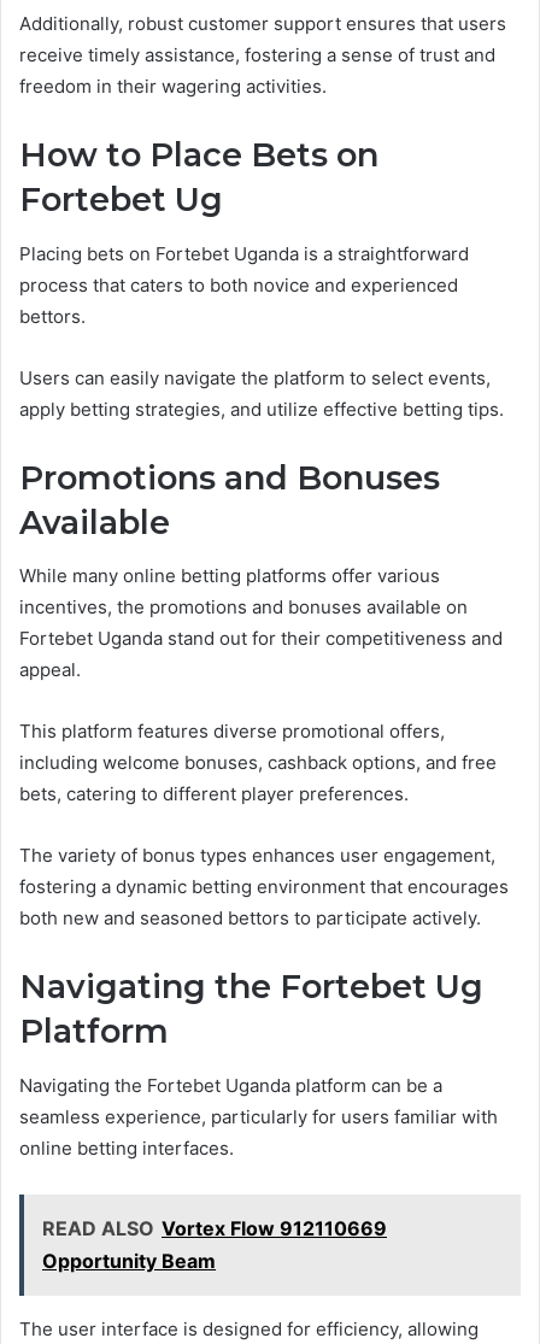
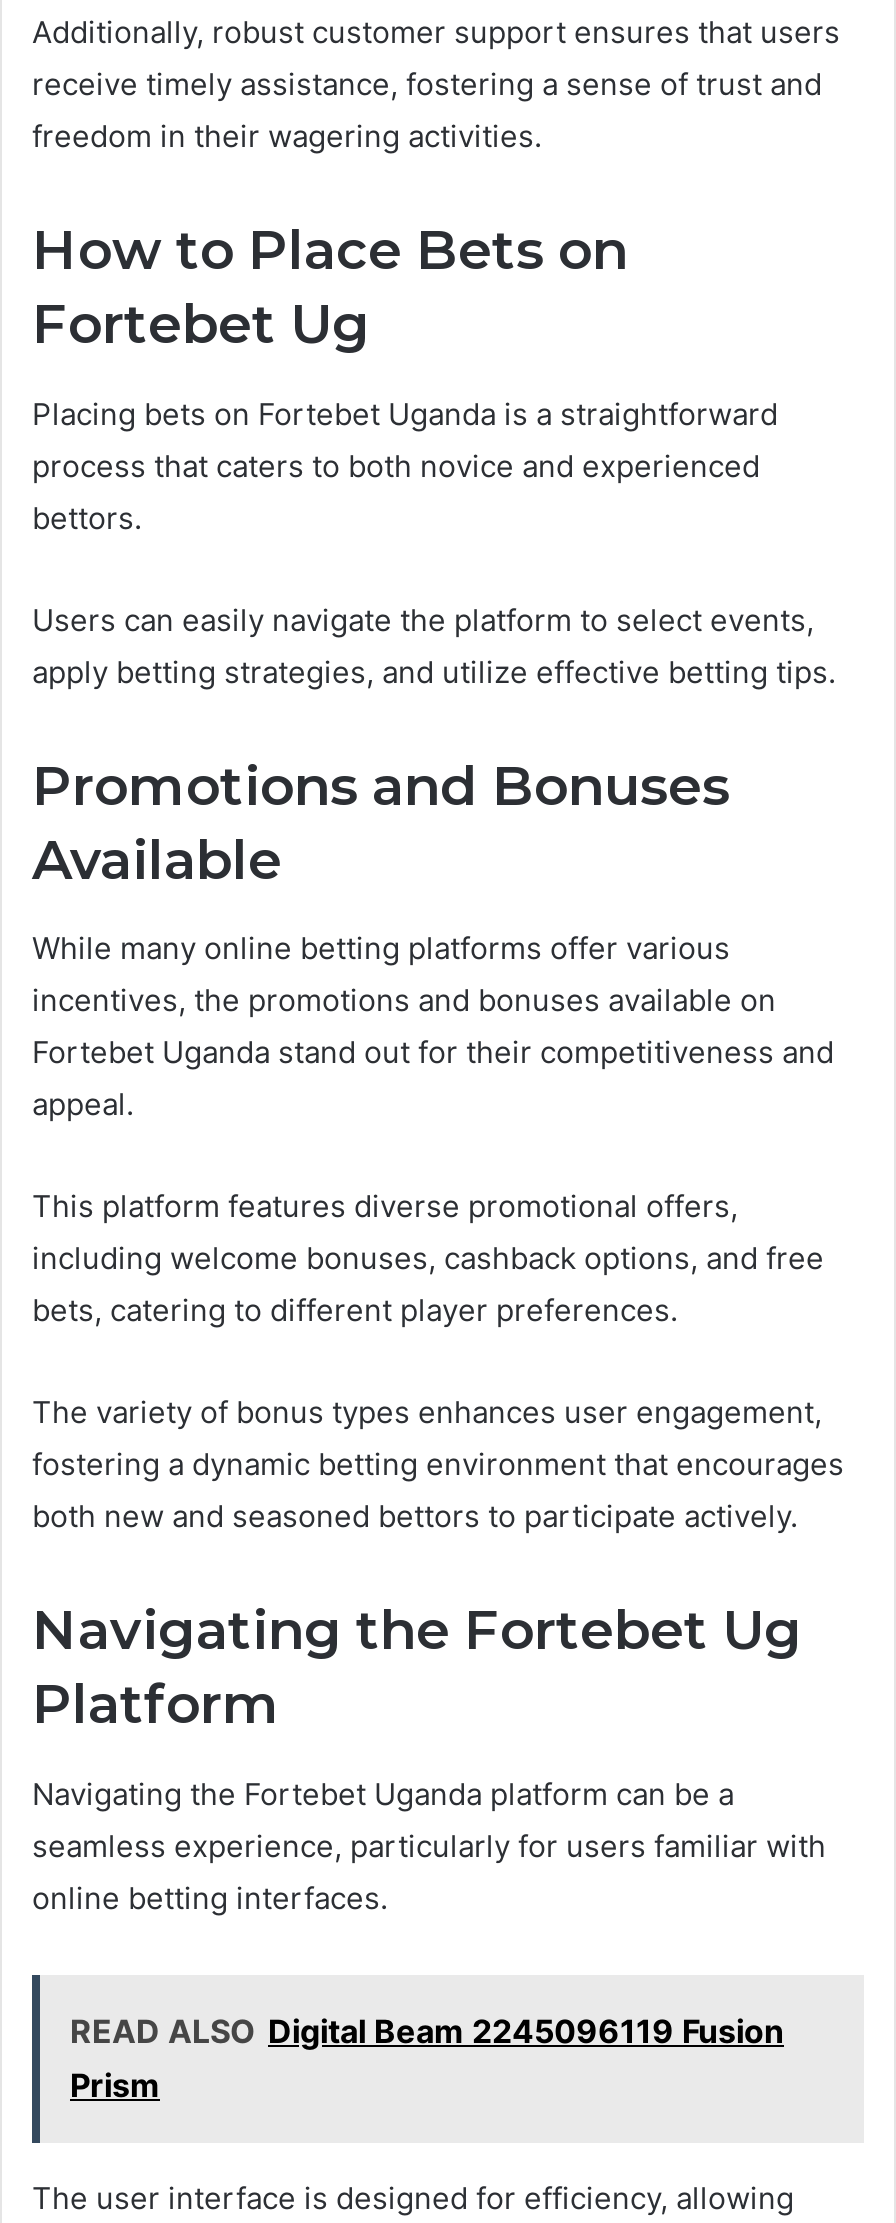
- READ ALSO Vortex Flow 912110669
- Opportunity Beam
+ READ ALSO Digital Beam 2245096119 Fusion
+ Prism
